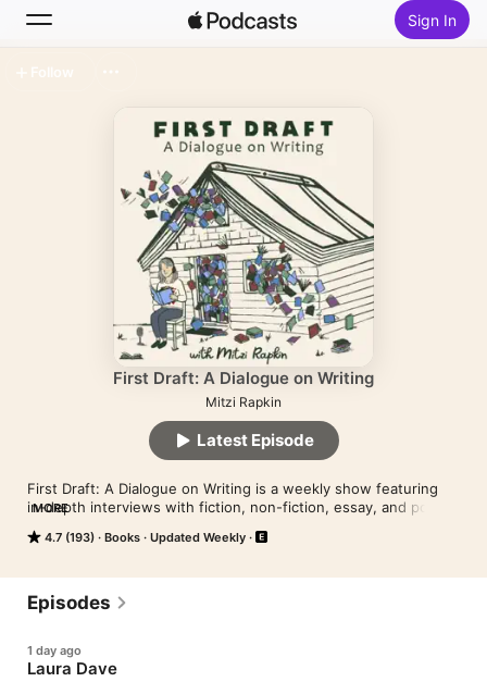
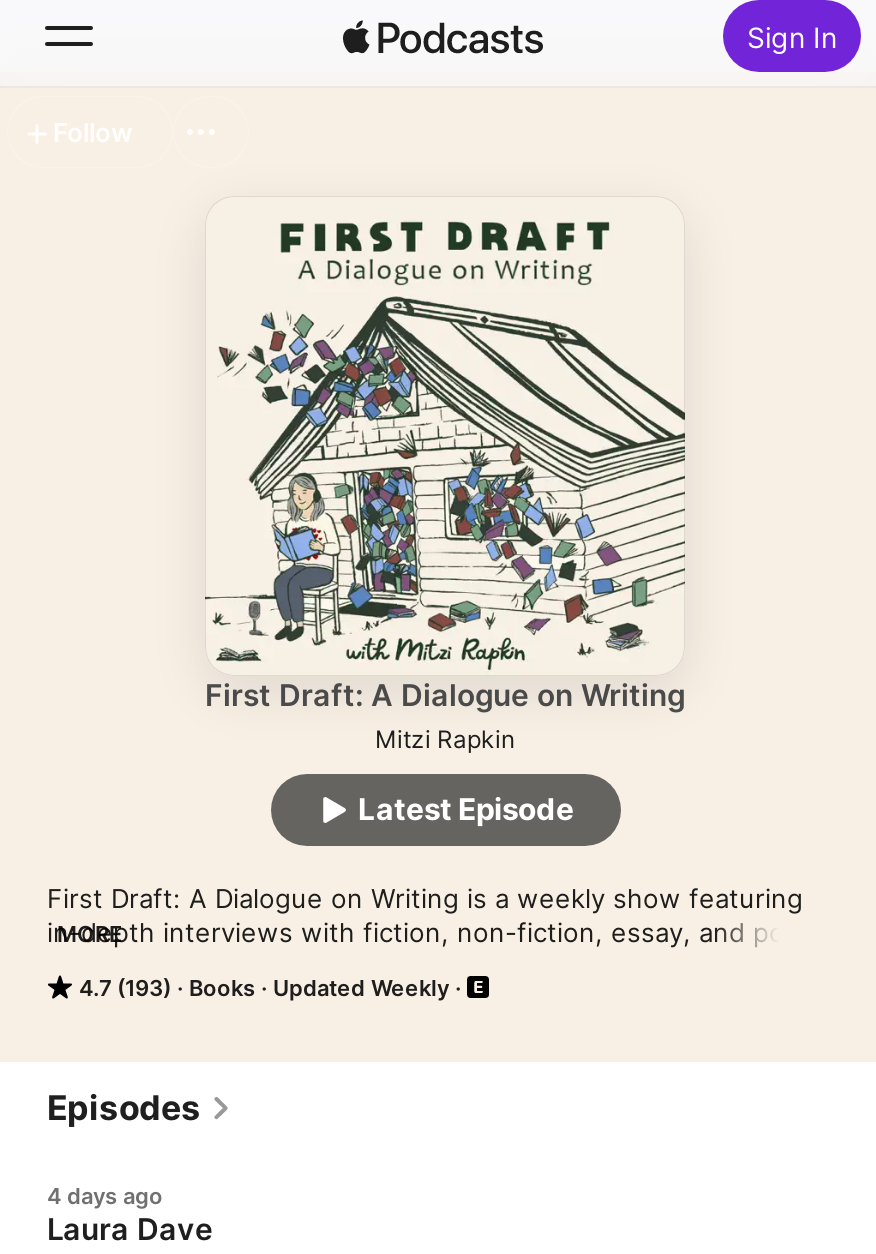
- 1 day ago
+ 4 days ago
